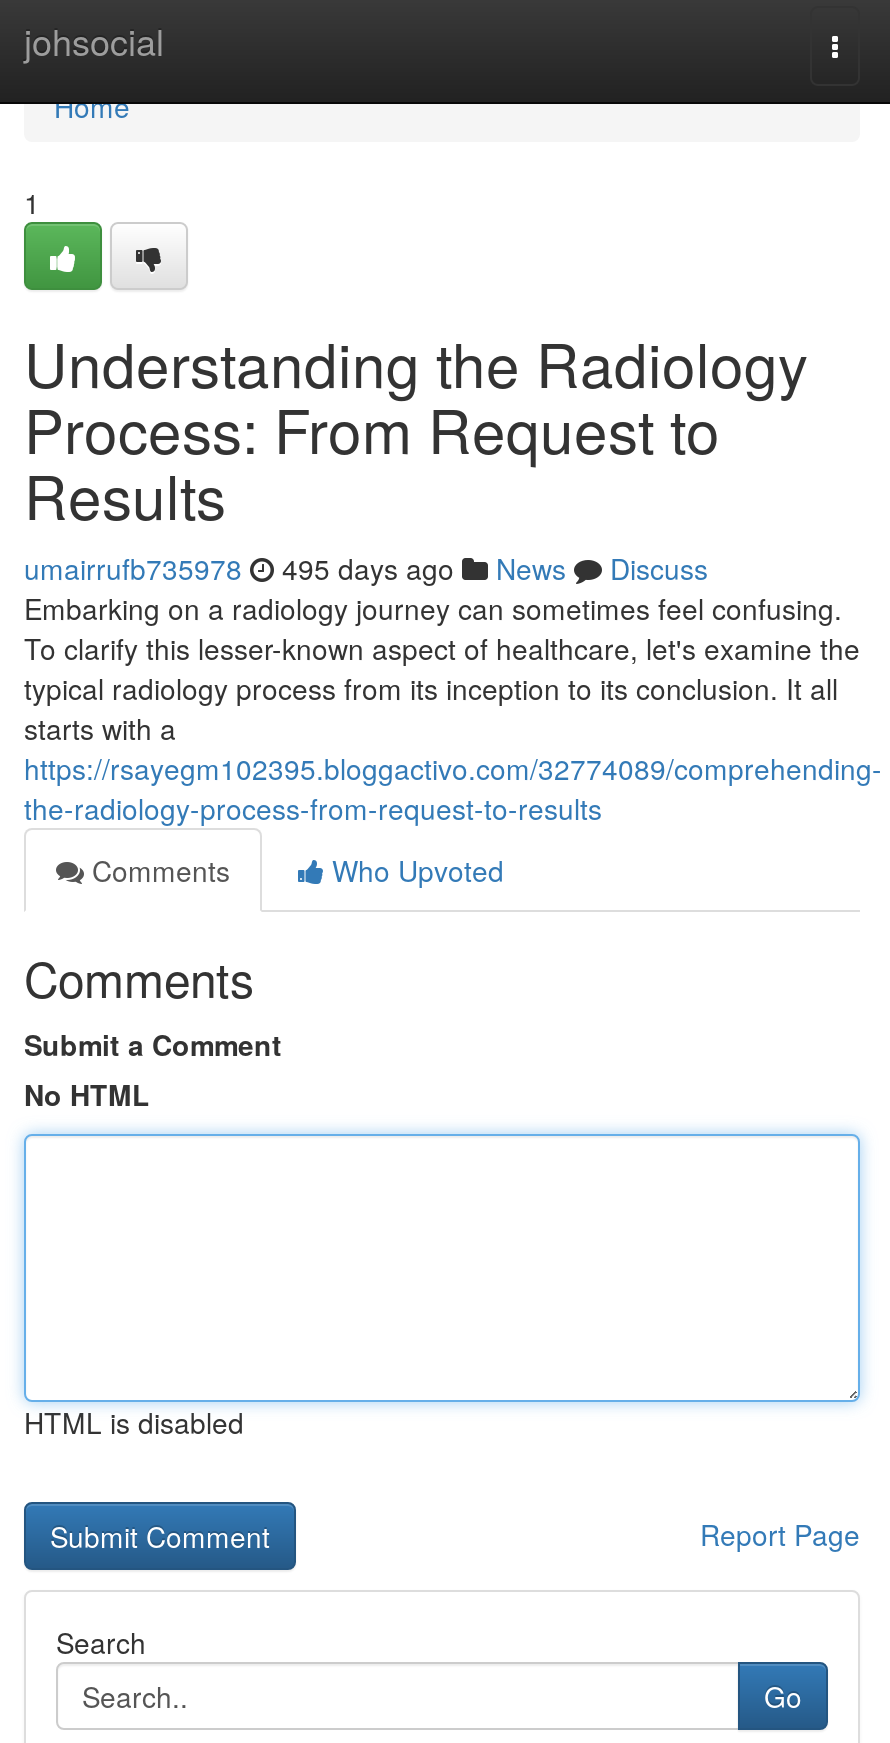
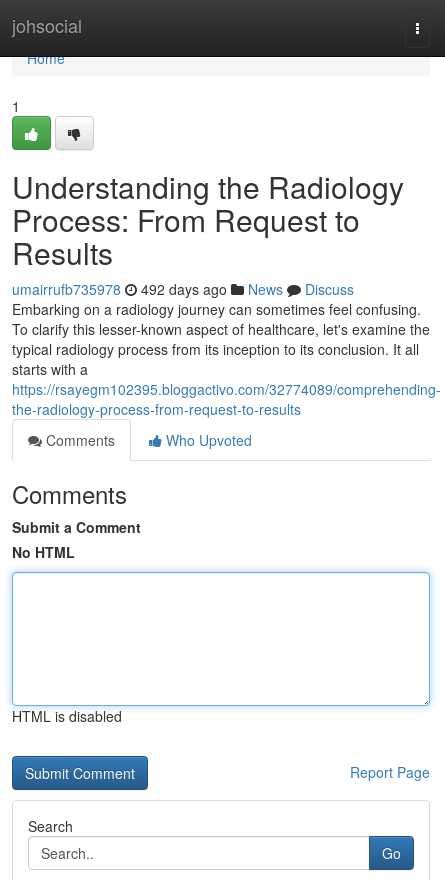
- umairrufb735978 495 days ago News Discuss
+ umairrufb735978 492 days ago News Discuss
